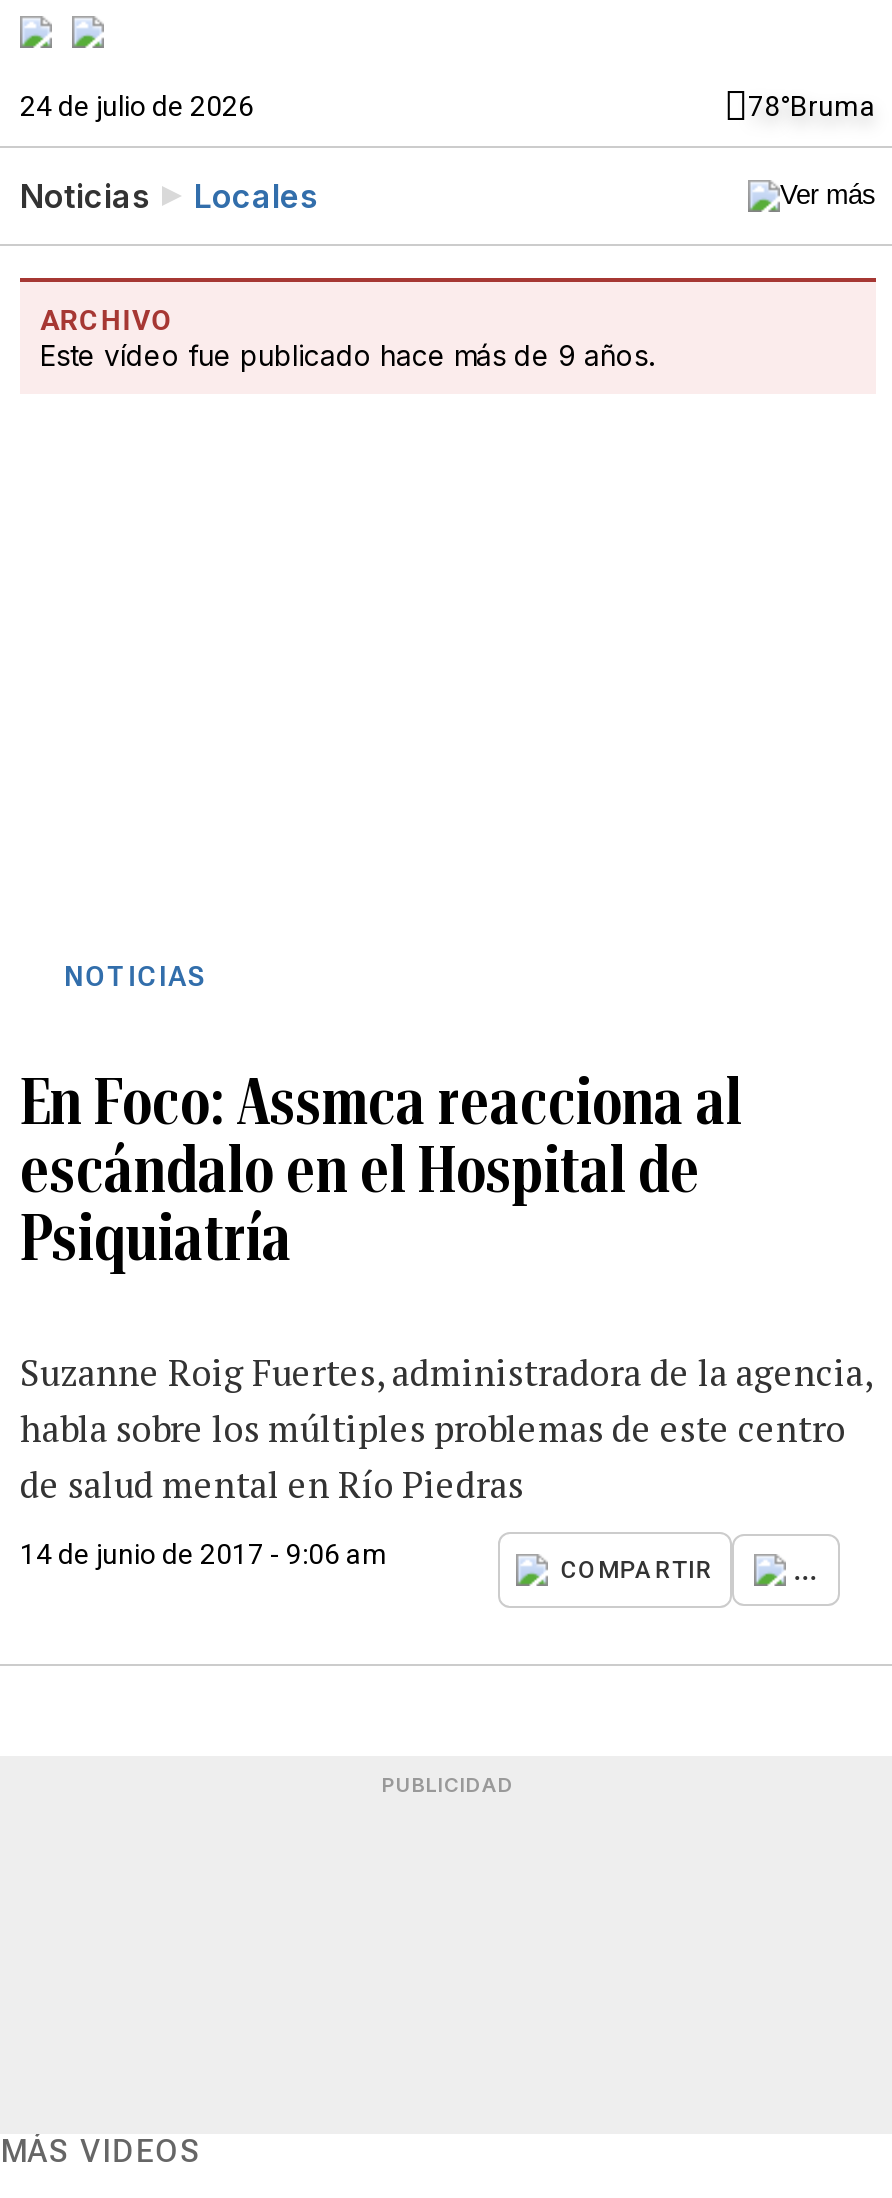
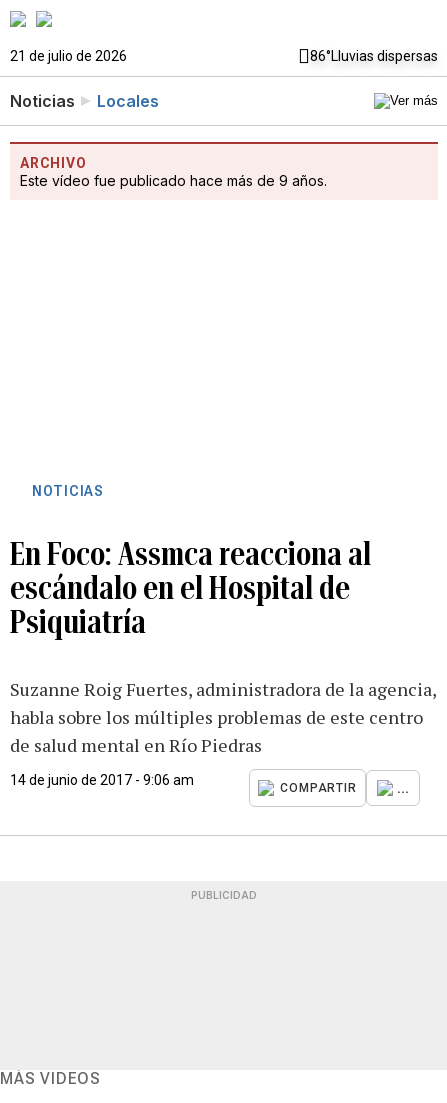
- 24 de julio de 2026
- 78°Bruma
+ 21 de julio de 2026
+ 86°Lluvias dispersas
